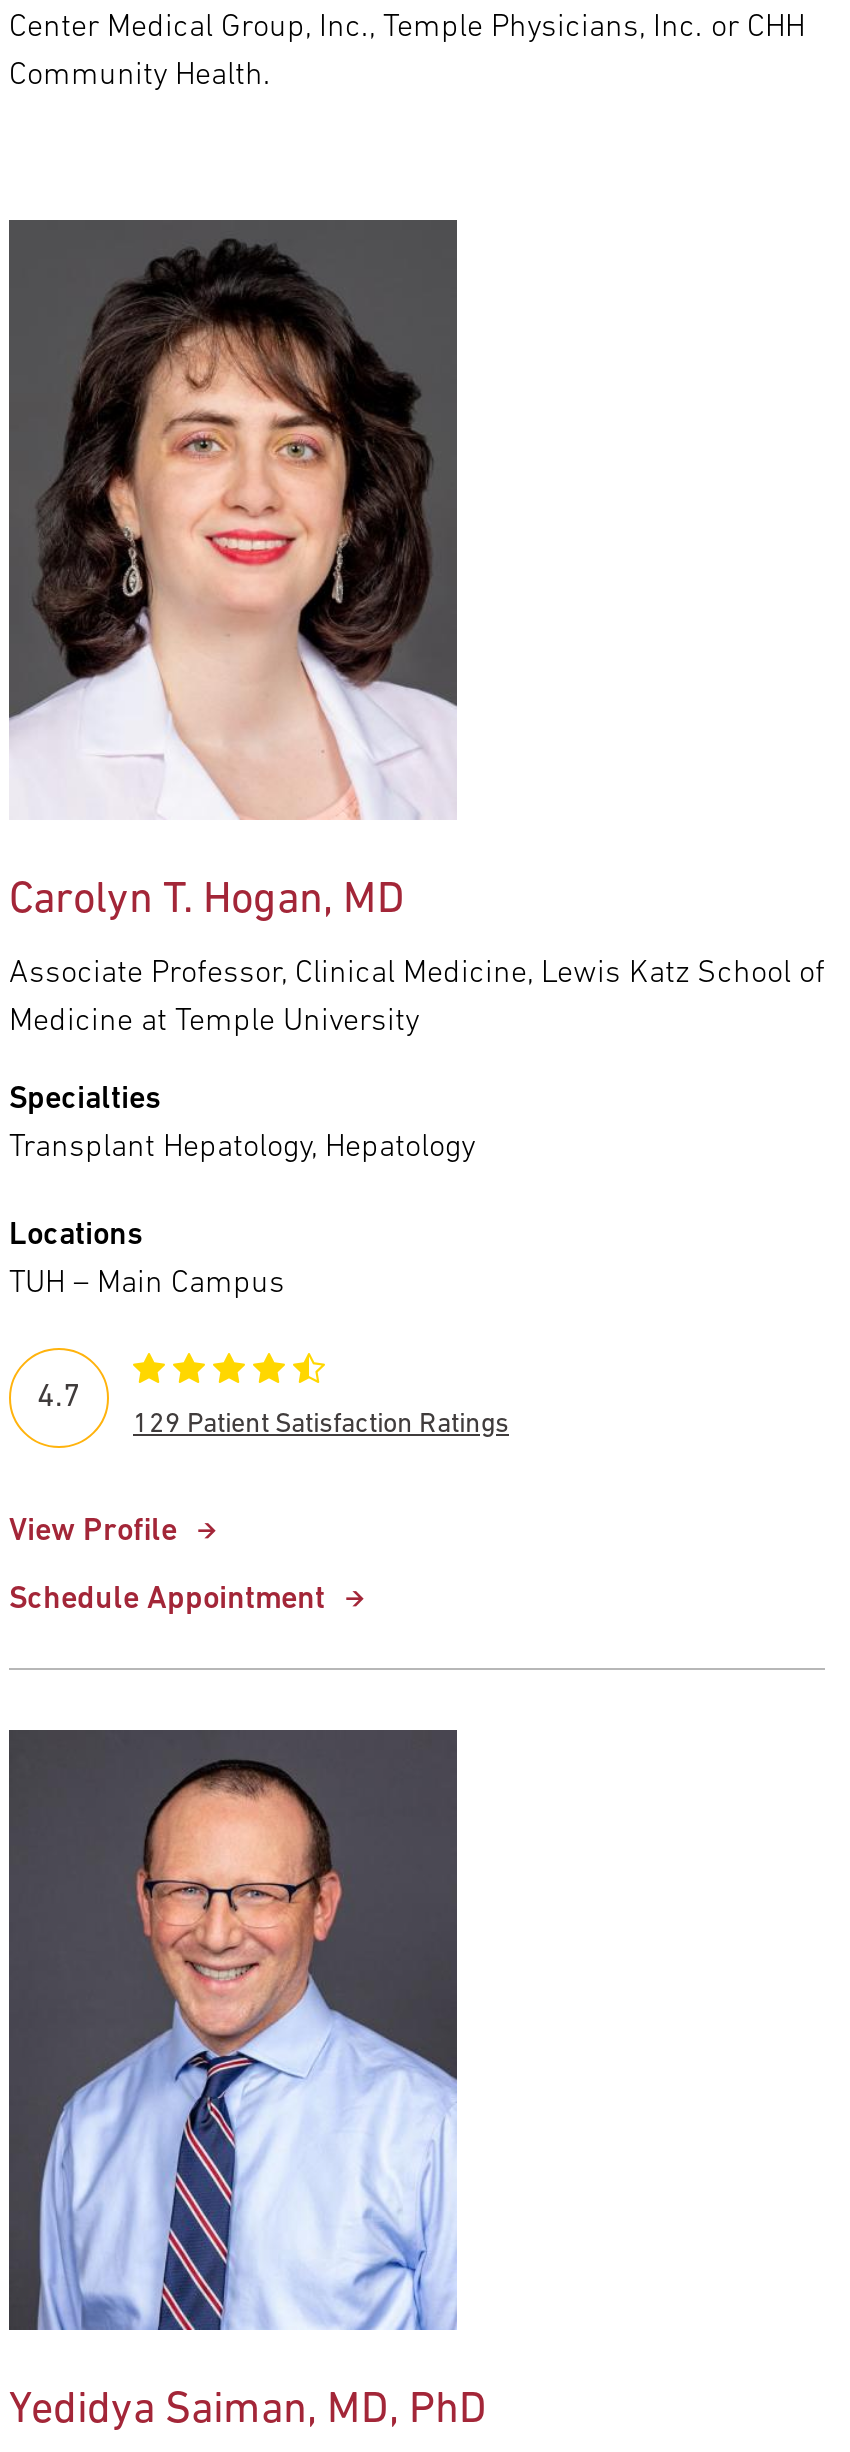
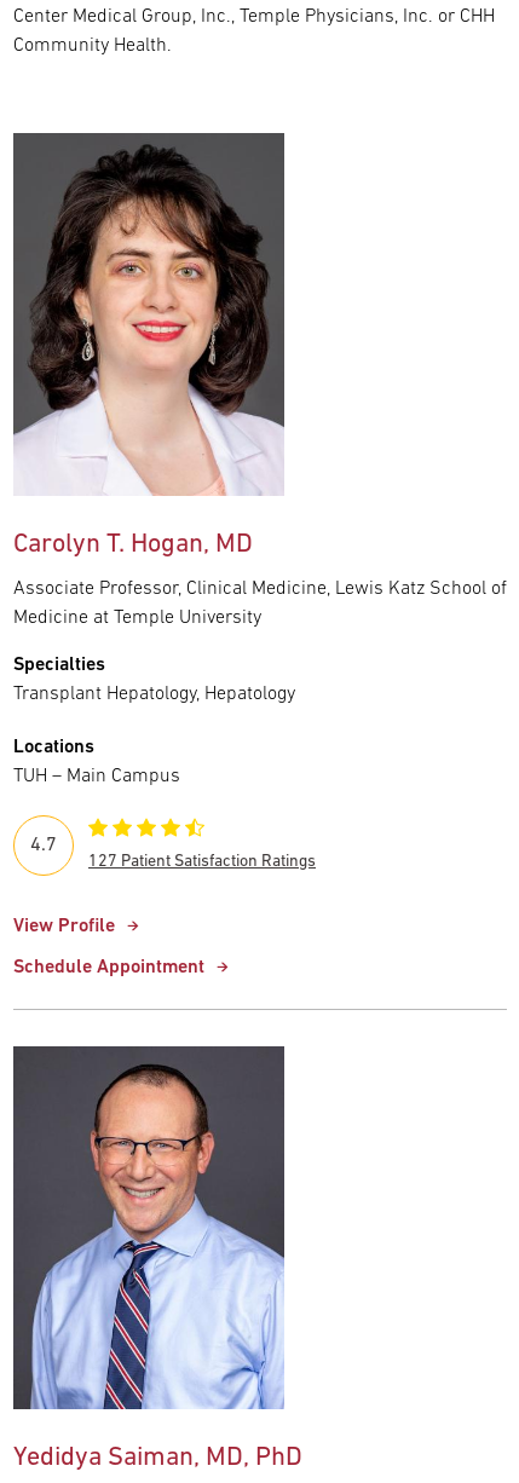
- 129 Patient Satisfaction Ratings
+ 127 Patient Satisfaction Ratings
